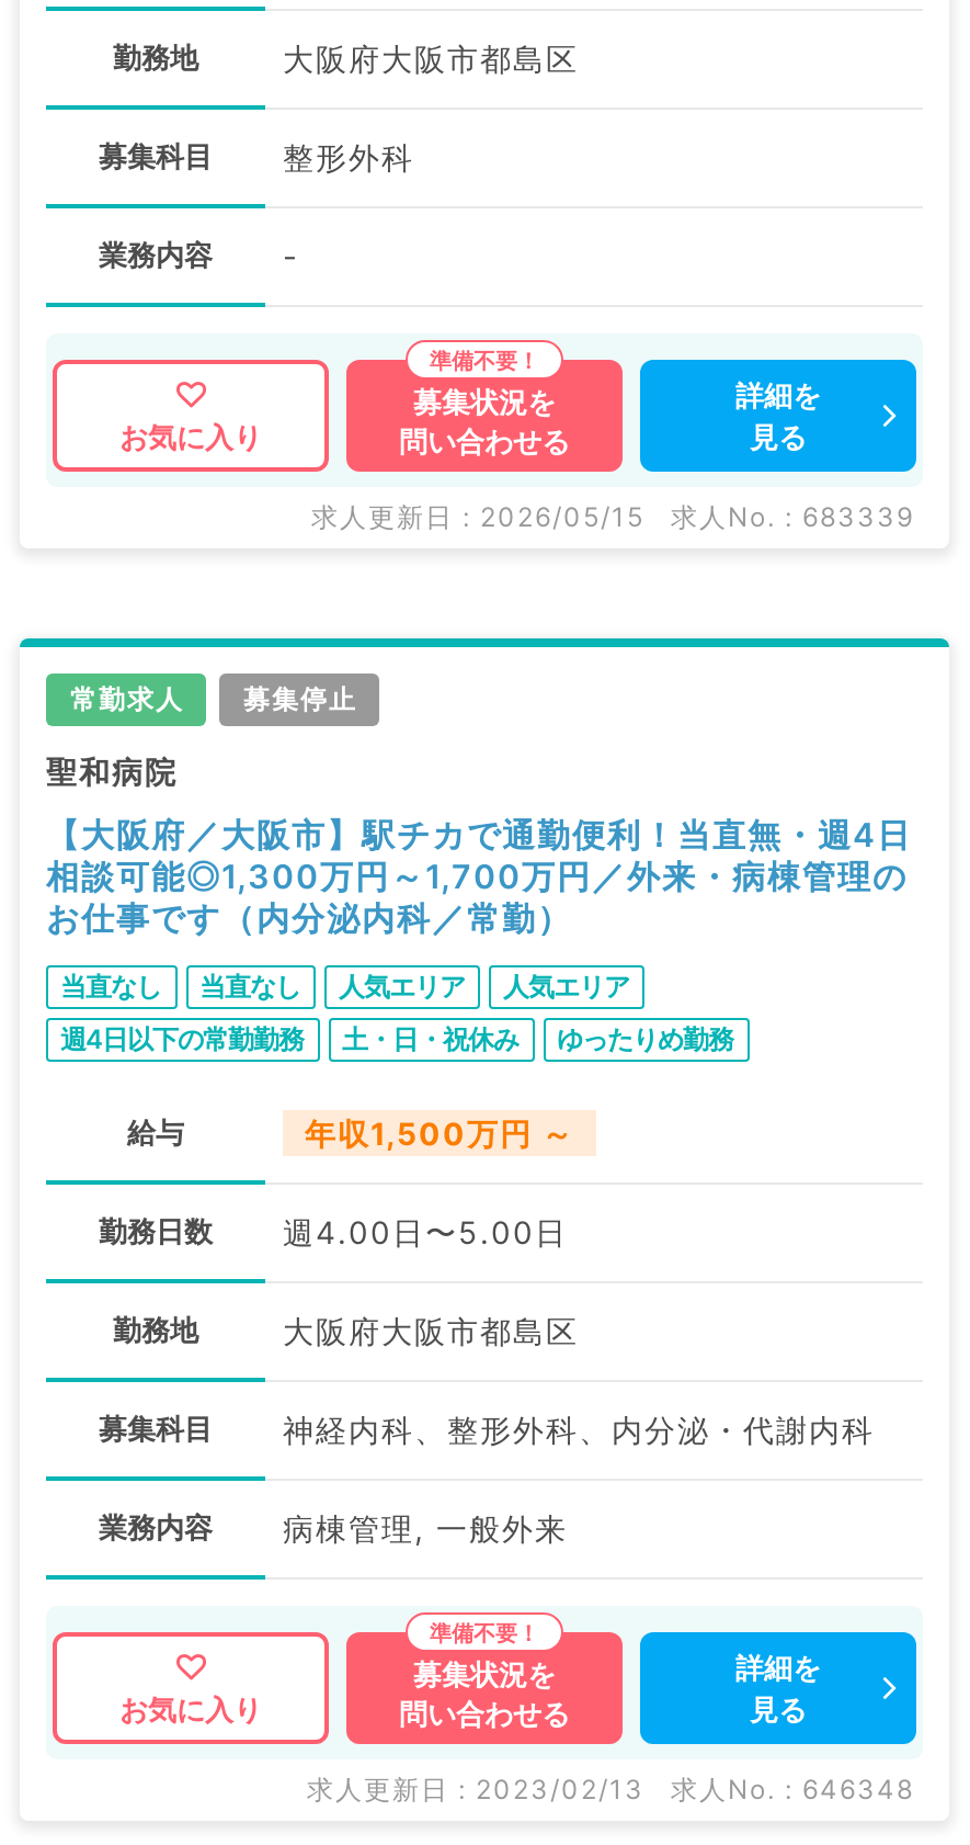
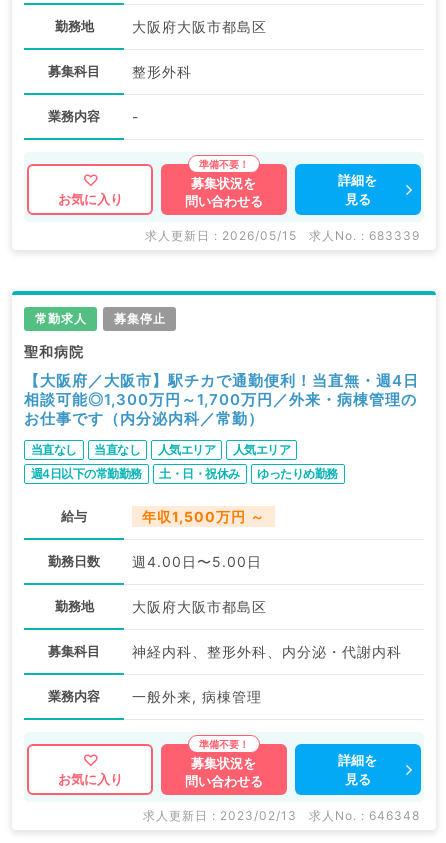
- 病棟管理, 一般外来
+ 一般外来, 病棟管理
